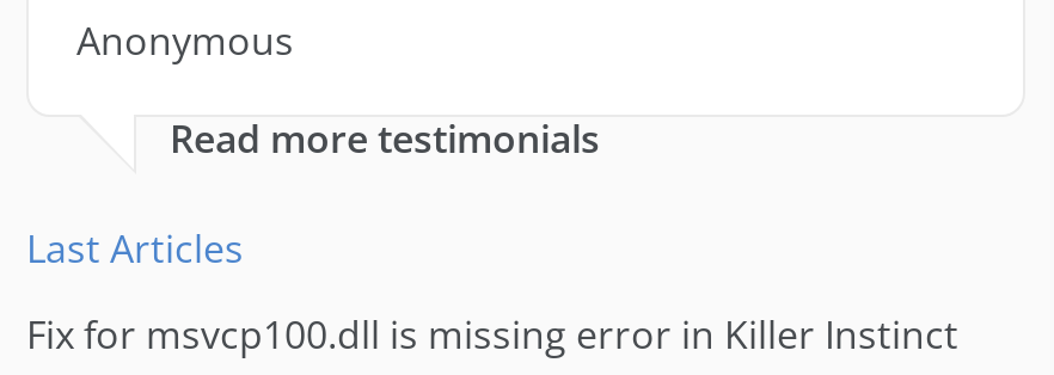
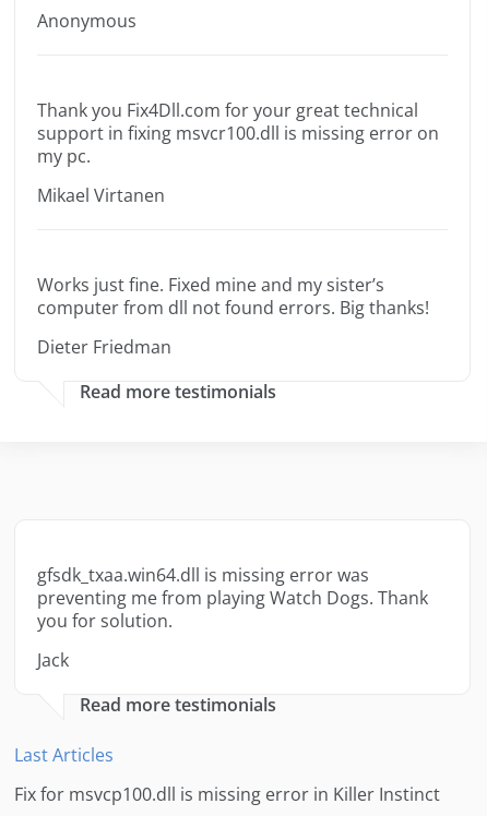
+ Thank you Fix4Dll.com for your great technical
+ support in fixing msvcr100.dll is missing error on
+ my pc.
+ Mikael Virtanen

+ Works just fine. Fixed mine and my sister’s
+ computer from dll not found errors. Big thanks!
+ Dieter Friedman
+ Read more testimonials

+ gfsdk_txaa.win64.dll is missing error was
+ preventing me from playing Watch Dogs. Thank
+ you for solution.
+ Jack
